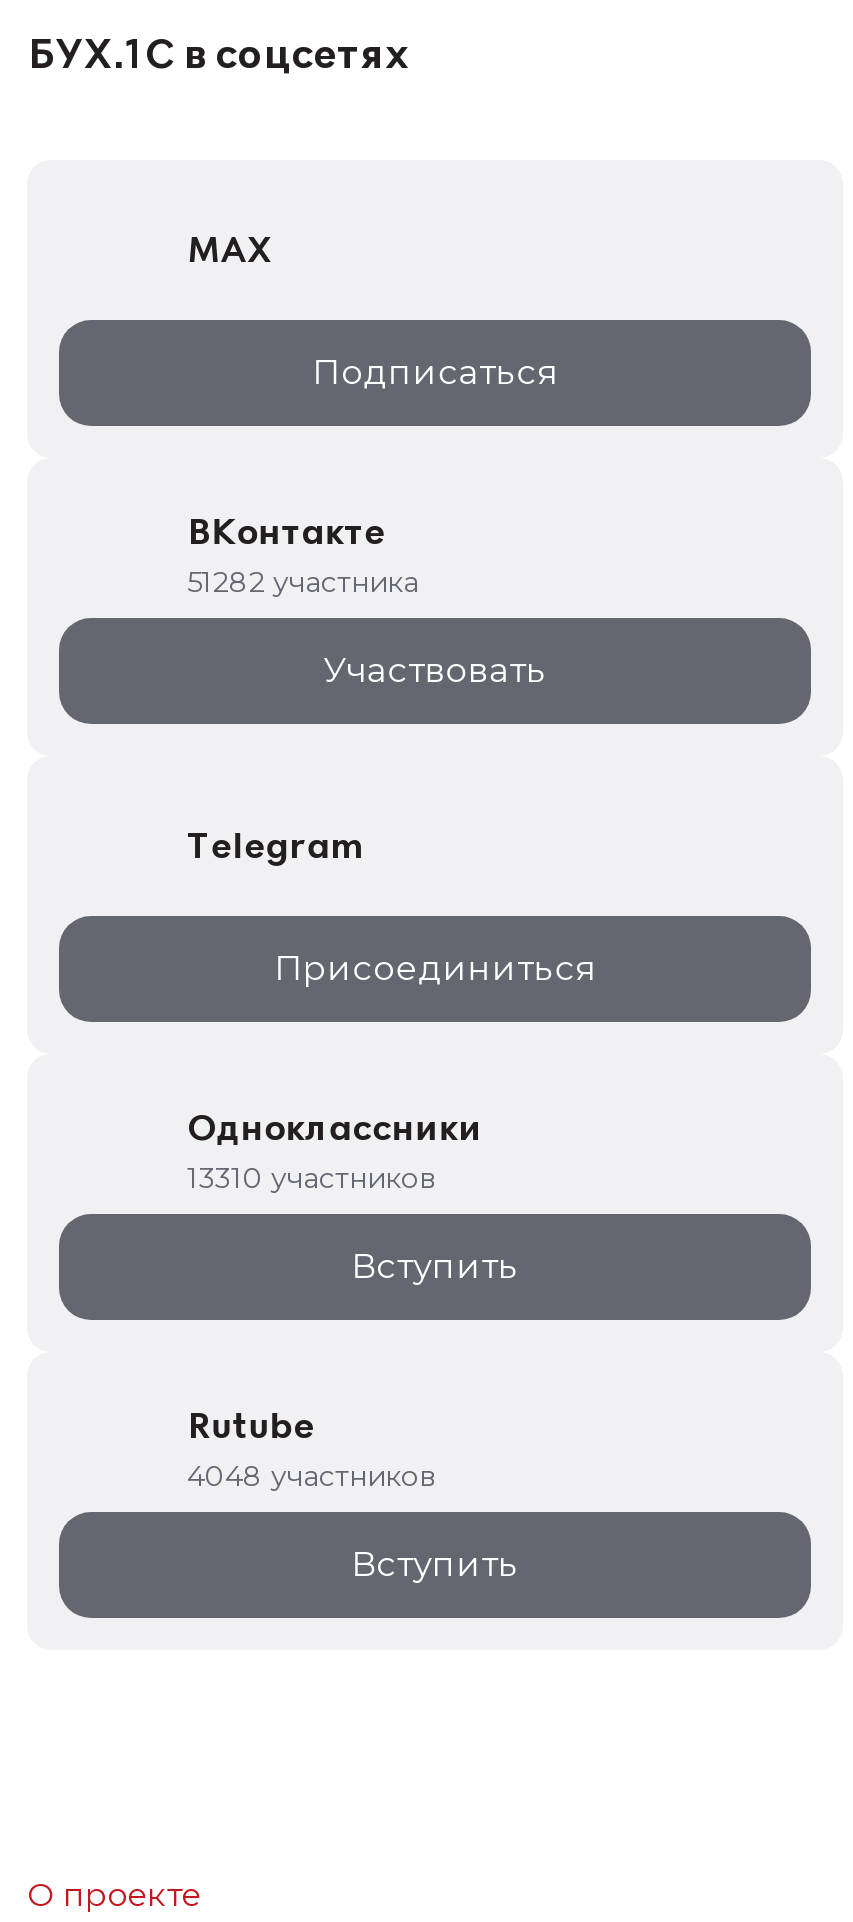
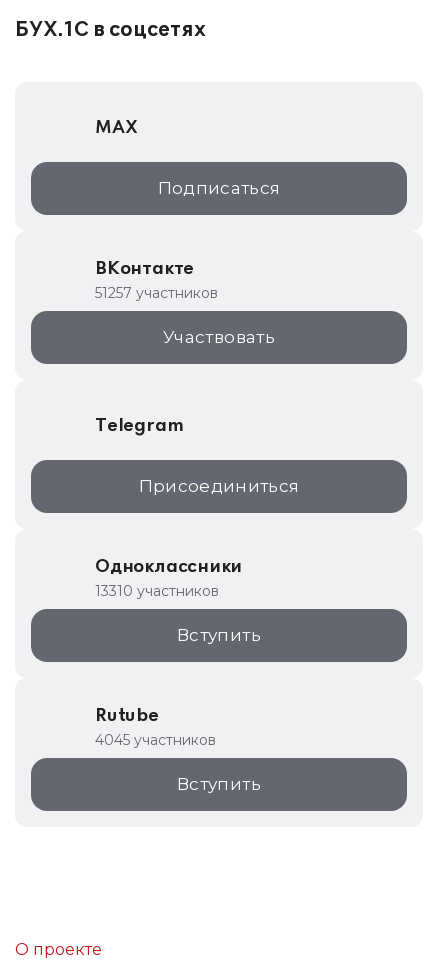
- 51282 участника
+ 51257 участников

- 4048 участников
+ 4045 участников
